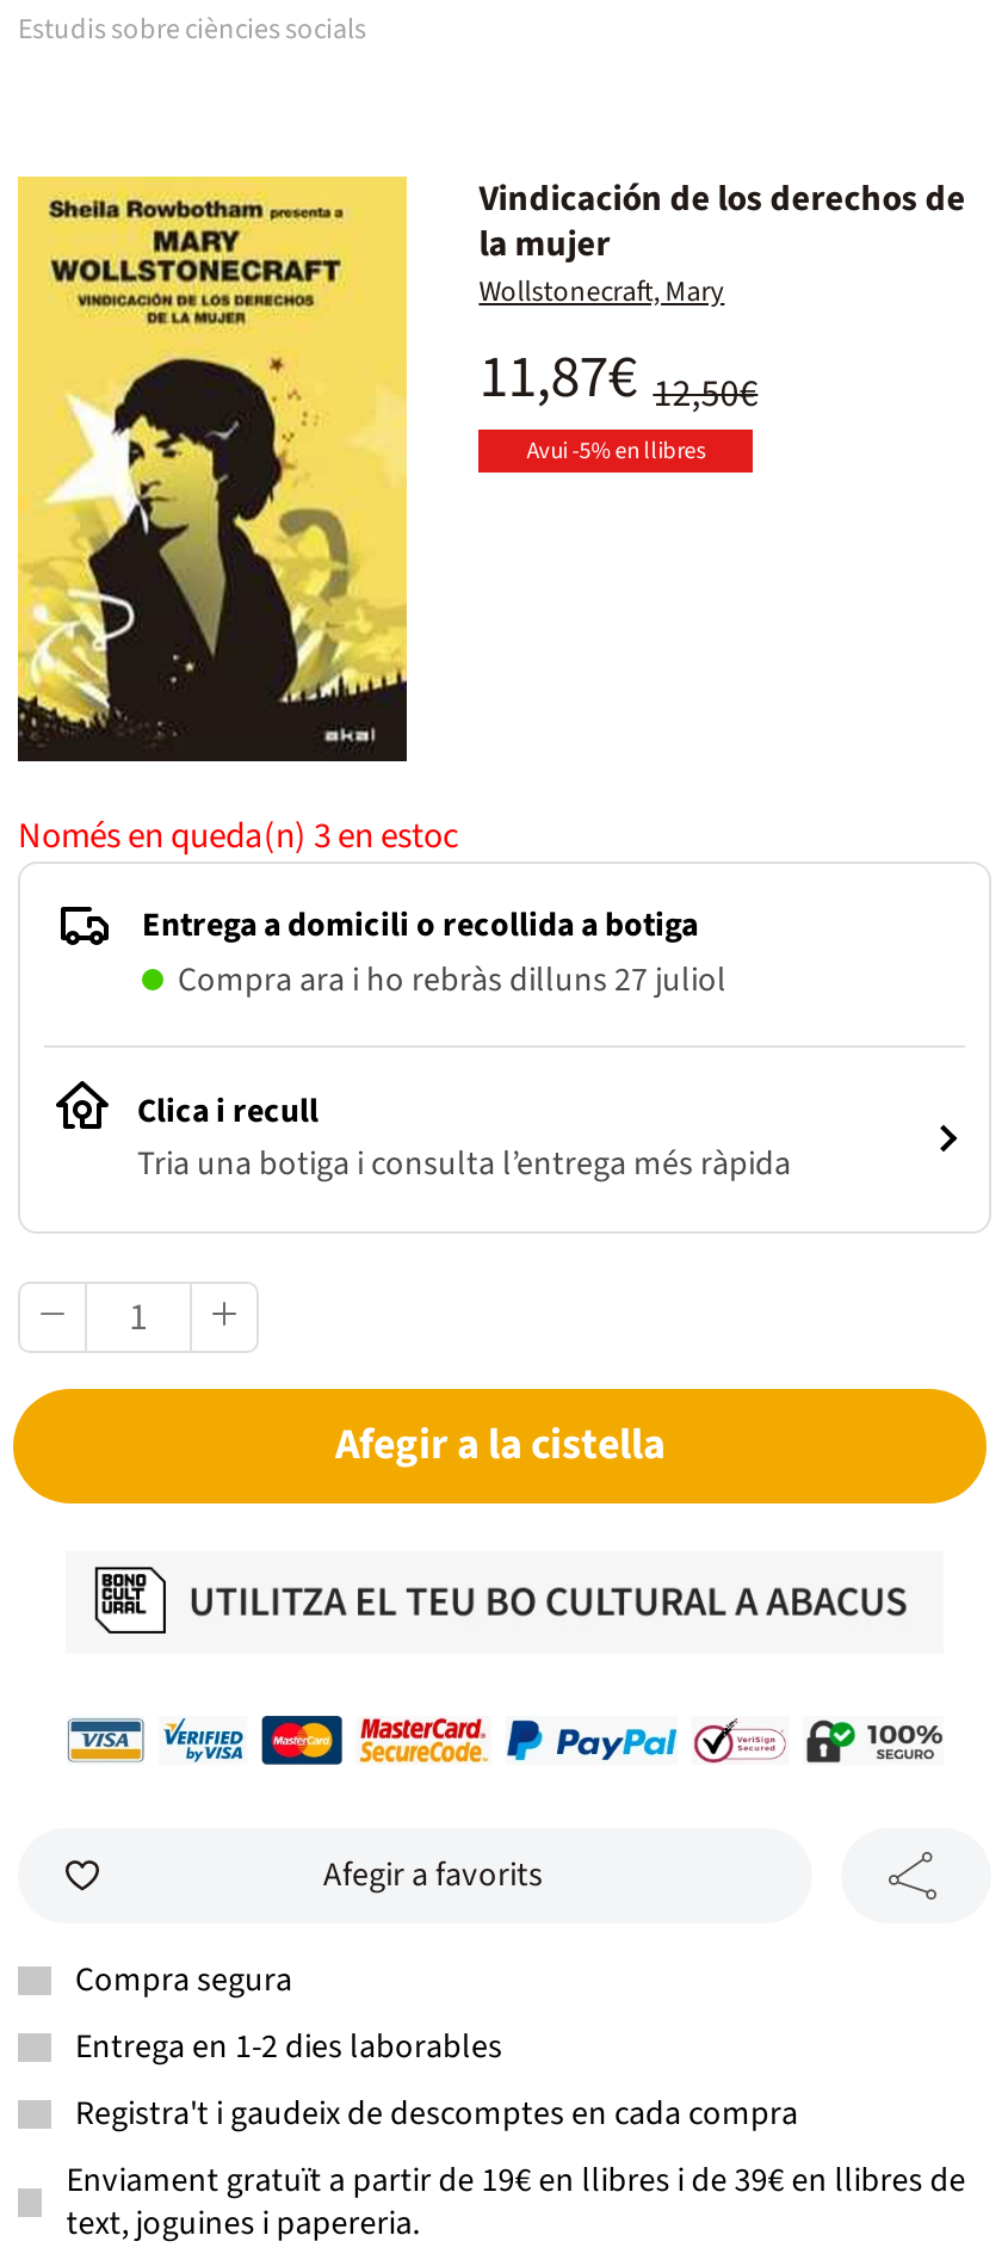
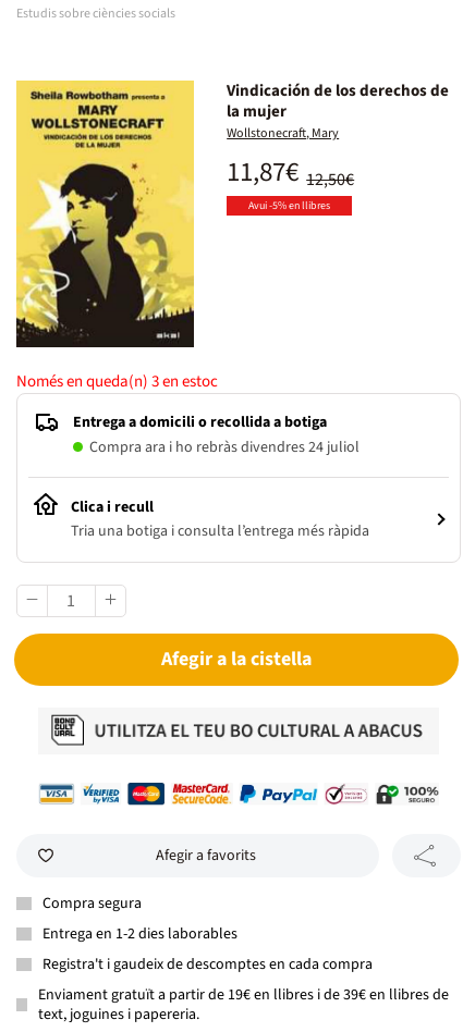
- Compra ara i ho rebràs dilluns 27 juliol
+ Compra ara i ho rebràs divendres 24 juliol
